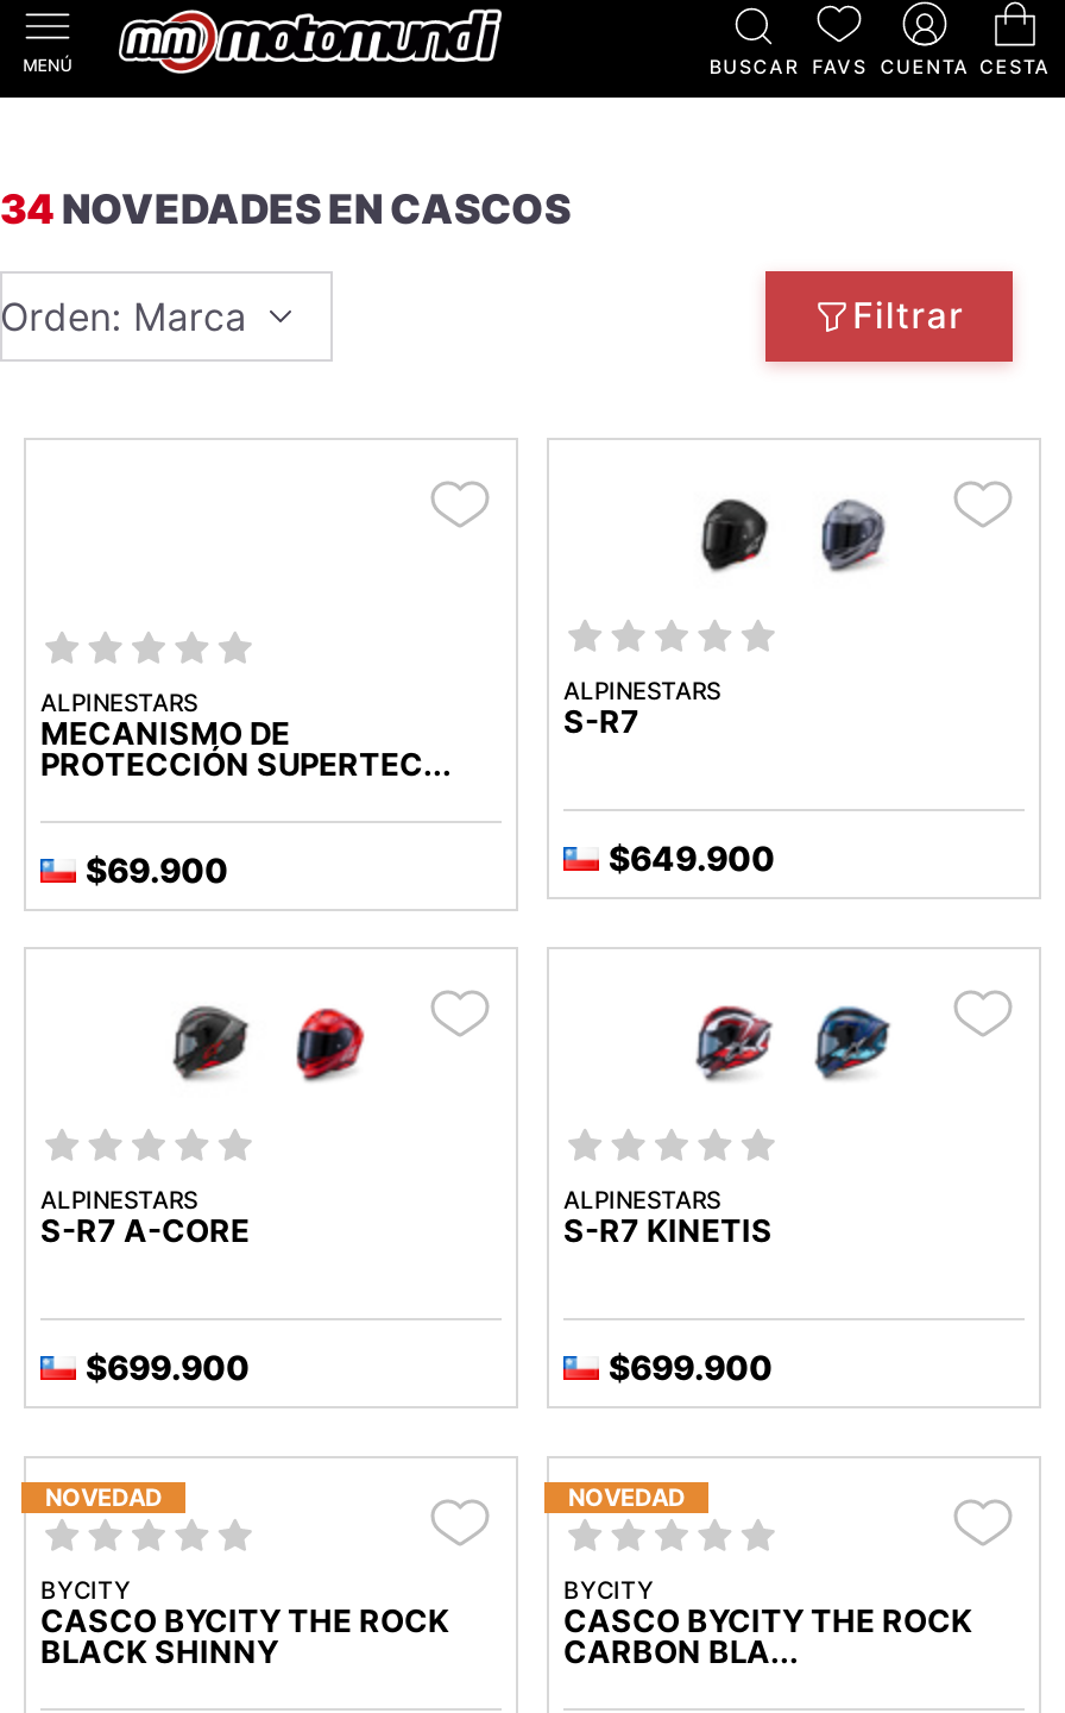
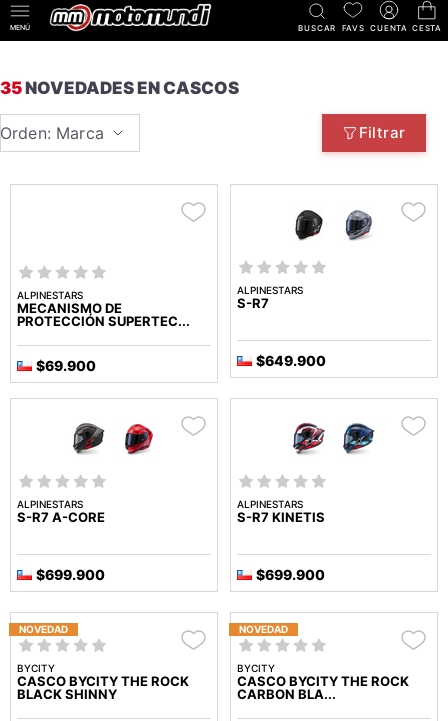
- 34 NOVEDADES EN CASCOS
+ 35 NOVEDADES EN CASCOS
